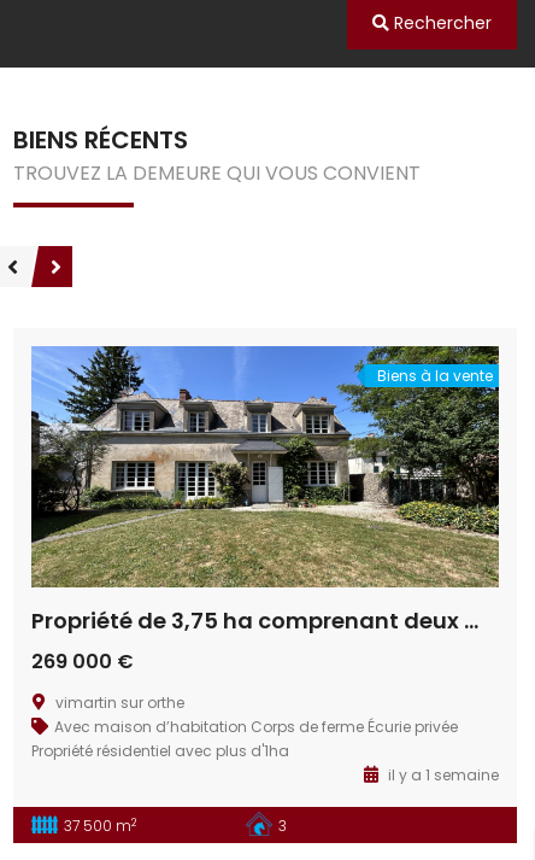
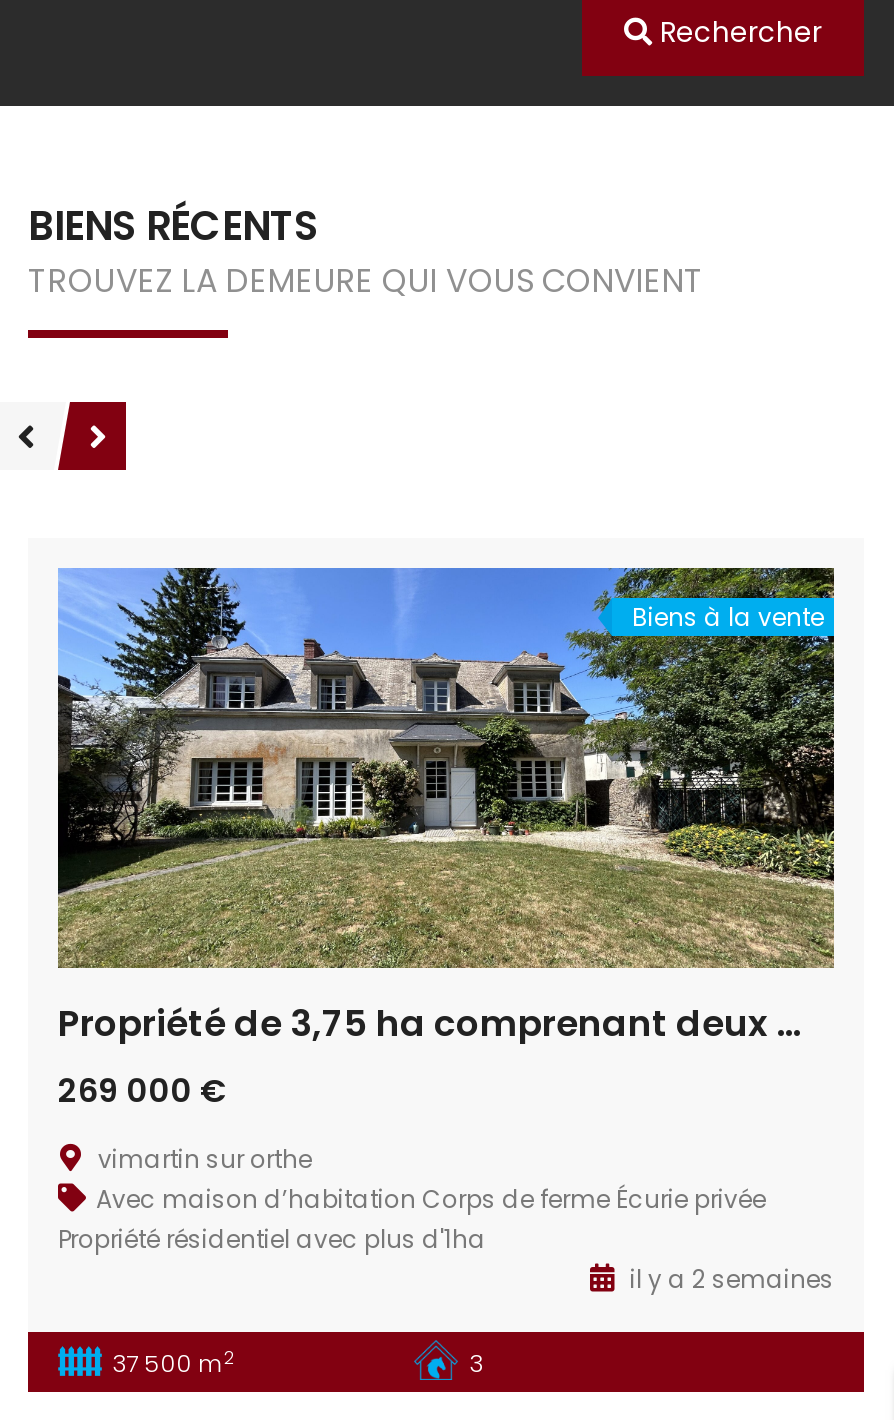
- il y a 1 semaine
+ il y a 2 semaines
